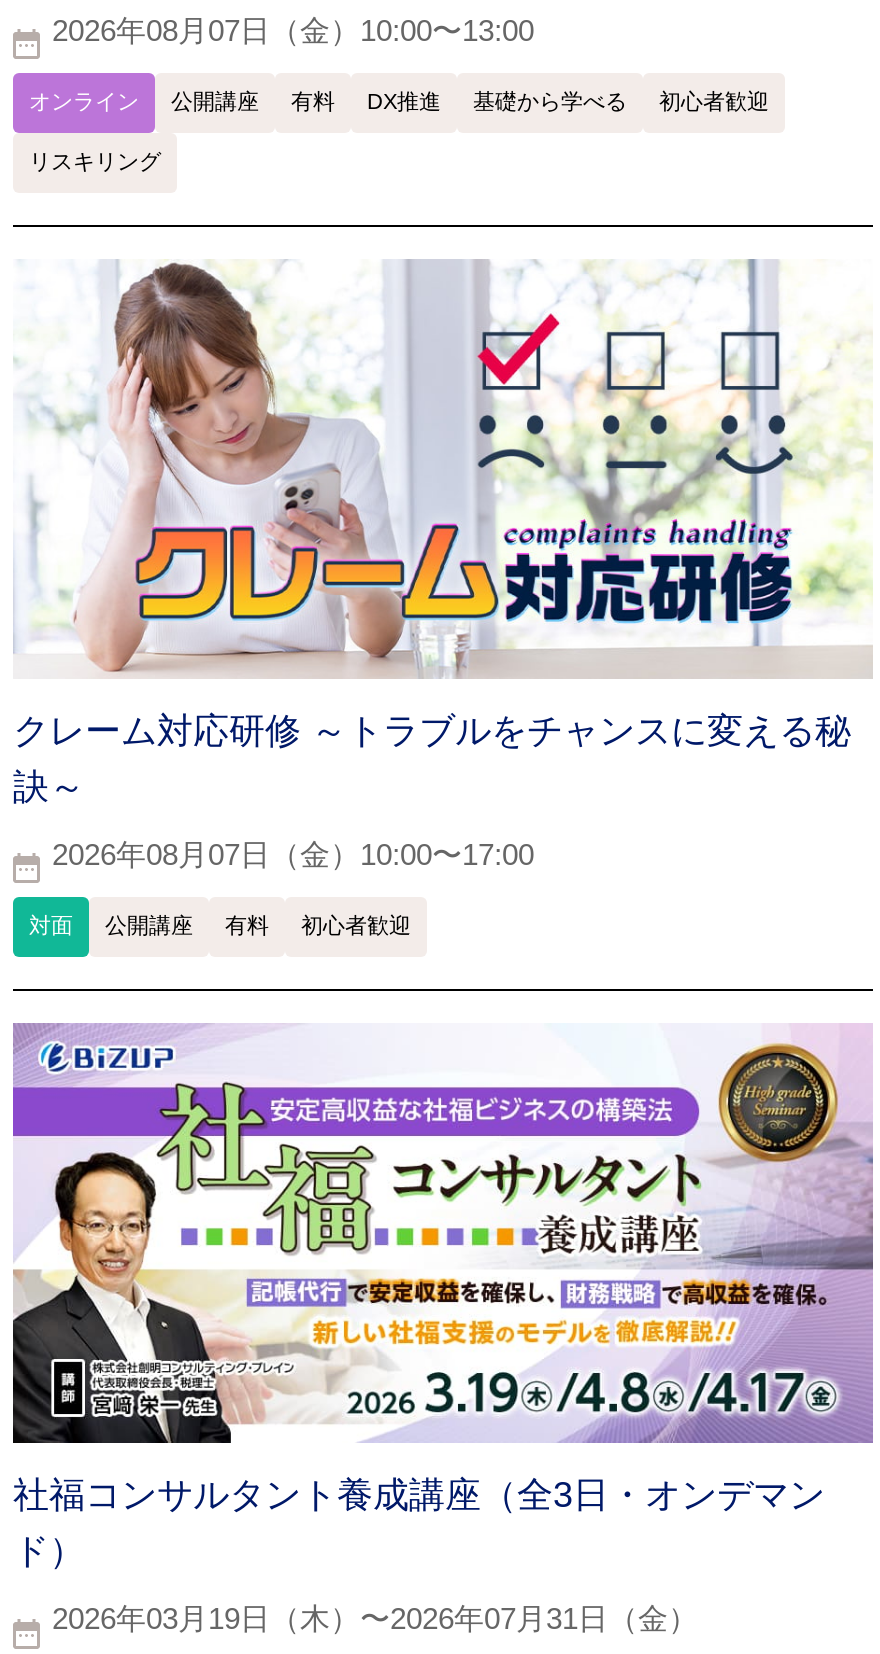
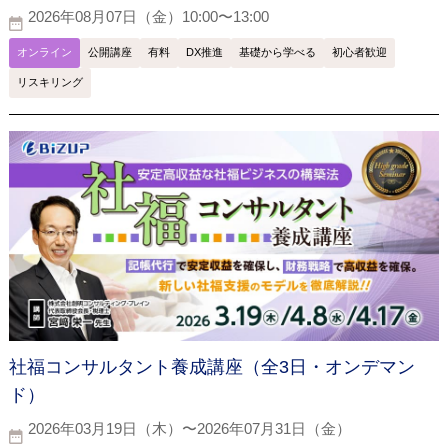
- [image]
- クレーム対応研修 ～トラブルをチャンスに変える秘
- 訣～
- 2026年08月07日（金）10:00〜17:00
- 対面
- 公開講座
- 有料
- 初心者歓迎
